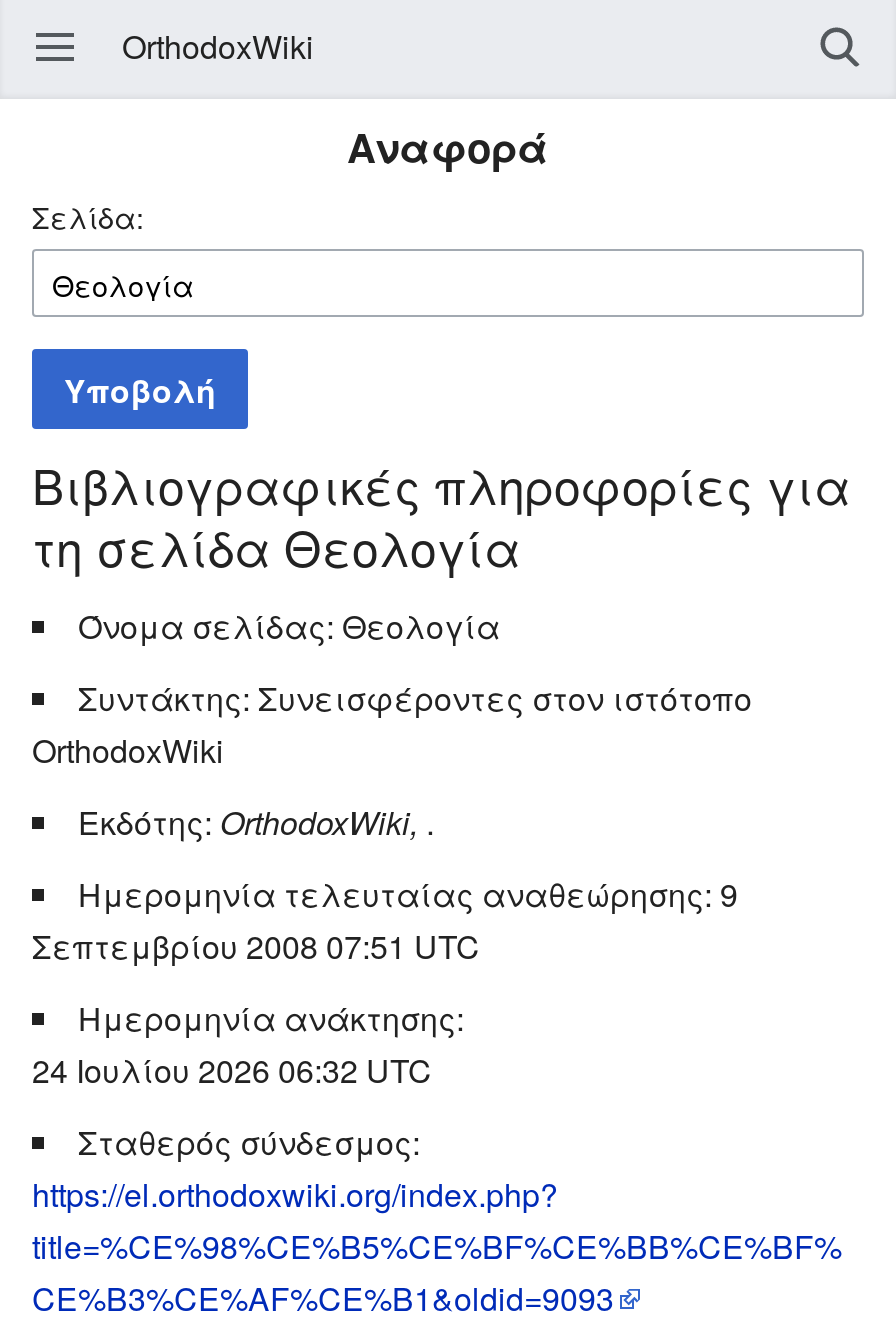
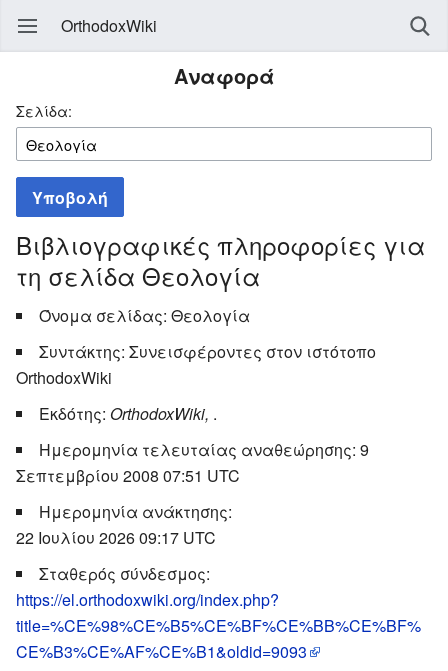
- 24 Ιουλίου 2026 06:32 UTC
+ 22 Ιουλίου 2026 09:17 UTC
